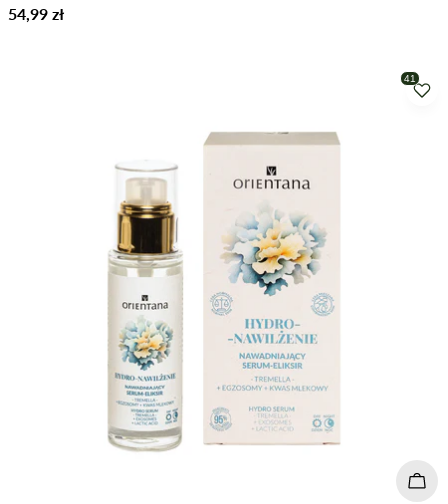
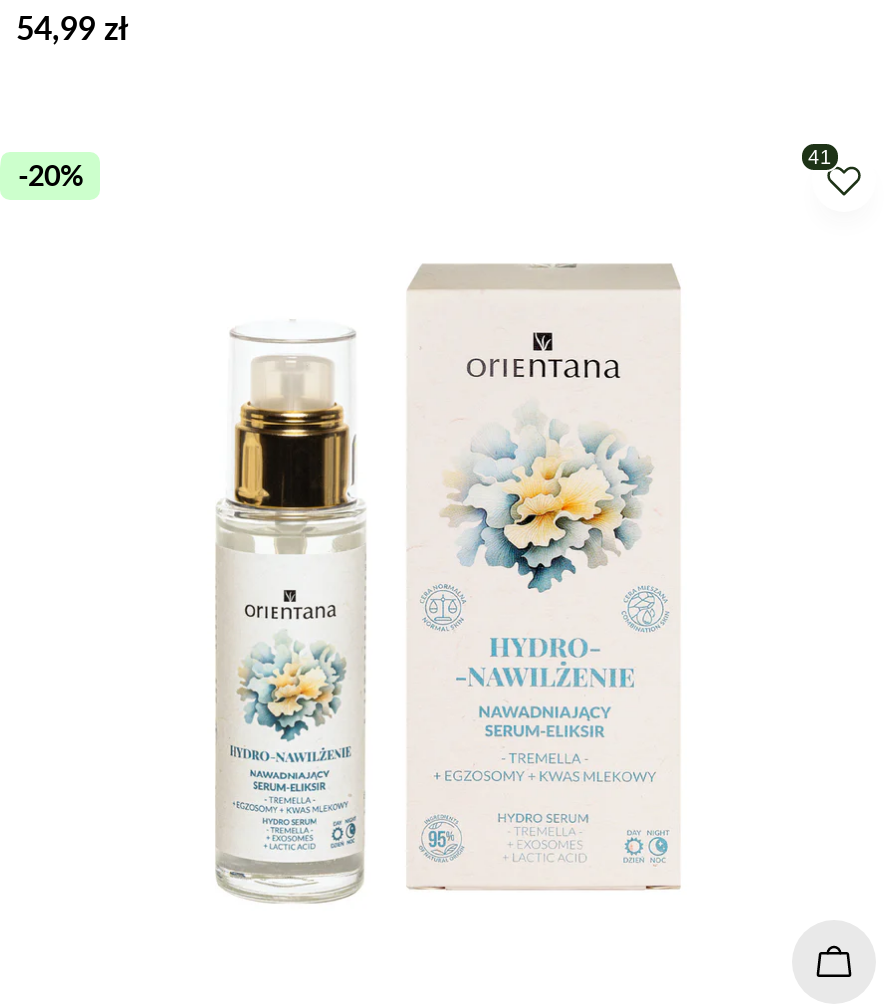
+ -20%
